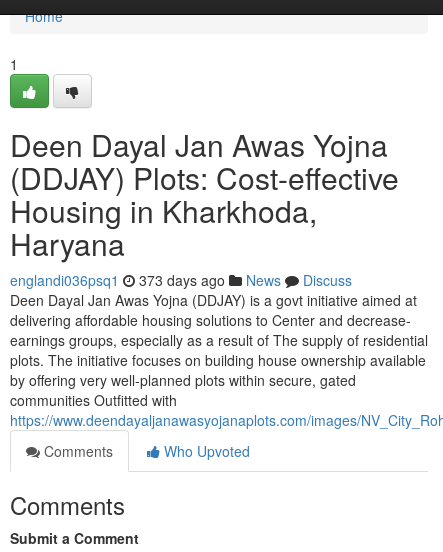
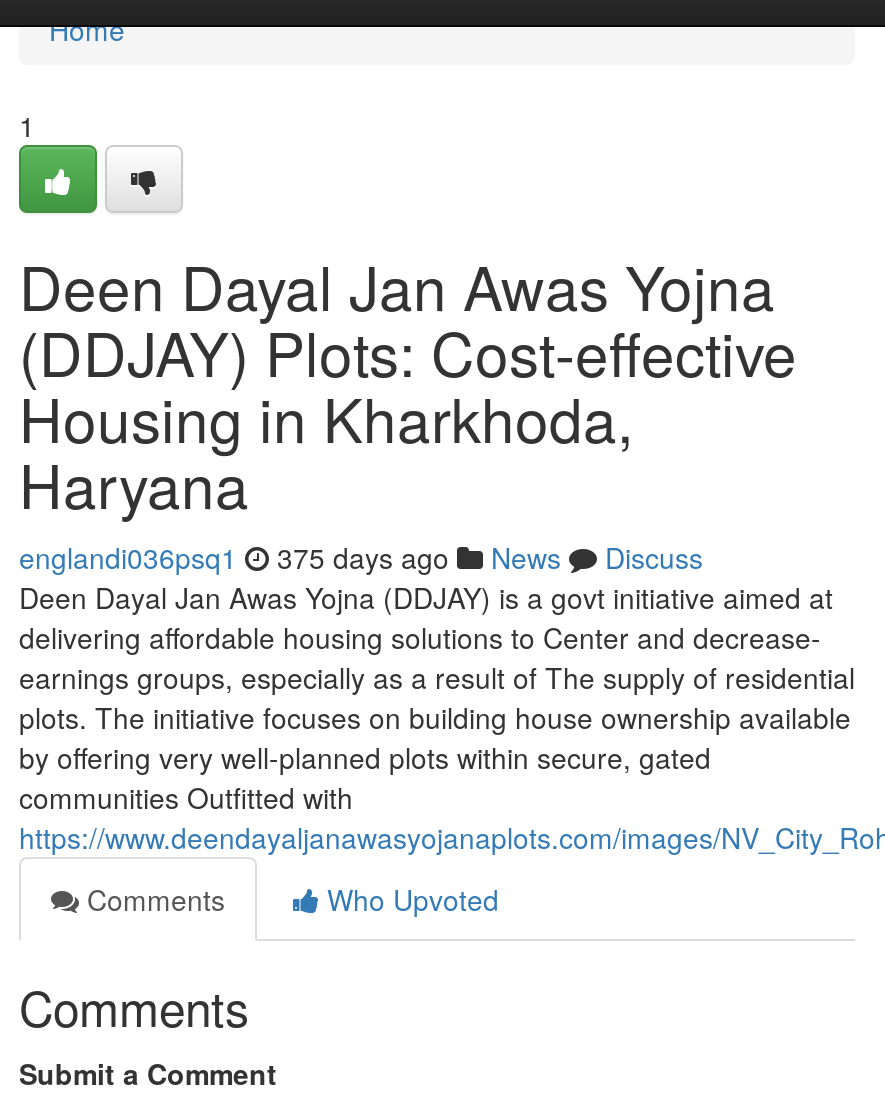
- englandi036psq1 373 days ago News Discuss
+ englandi036psq1 375 days ago News Discuss
